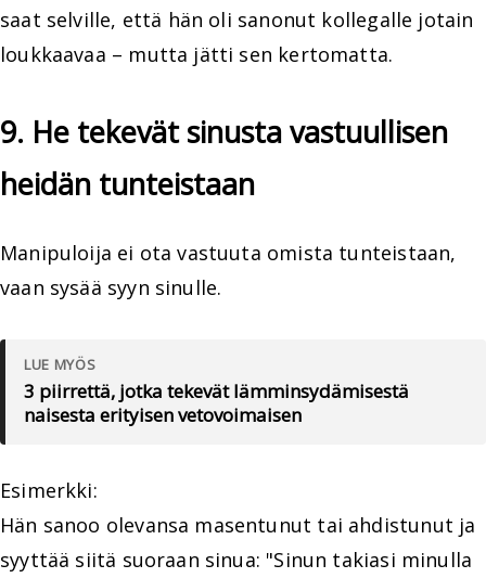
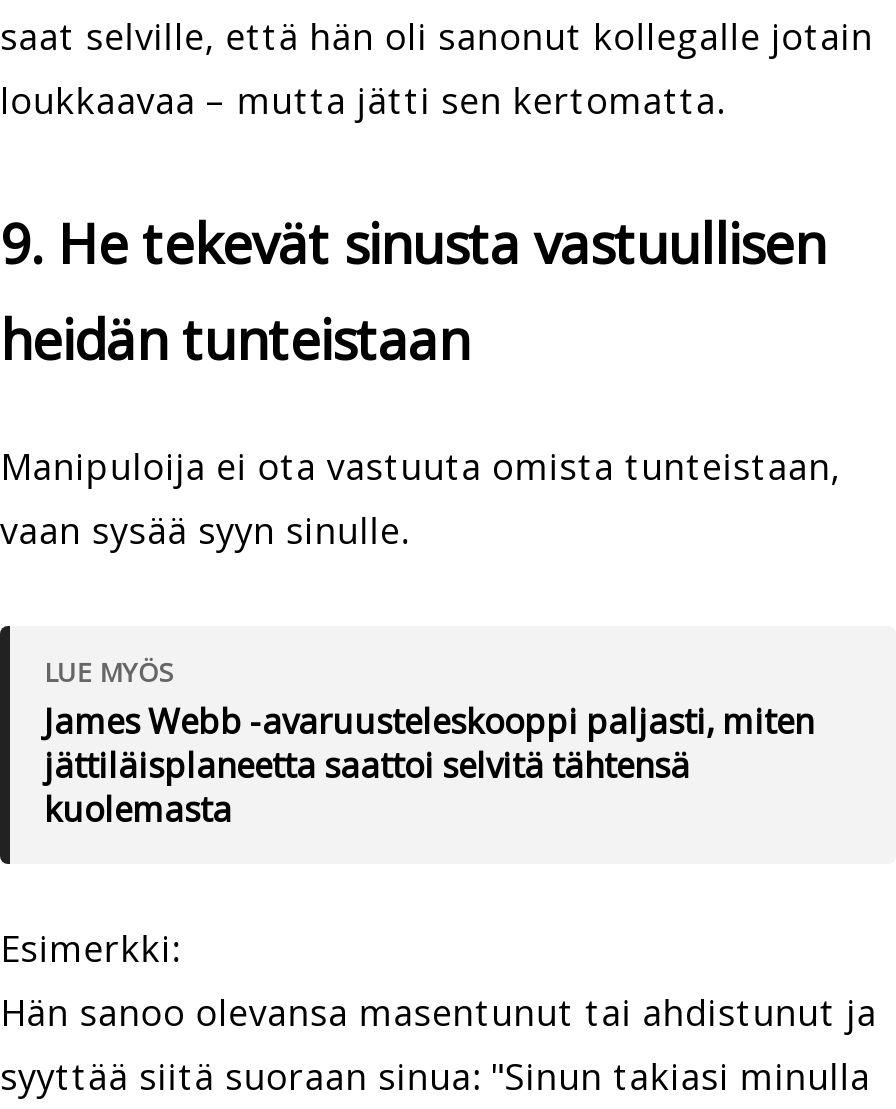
- 3 piirrettä, jotka tekevät lämminsydämisestä
- naisesta erityisen vetovoimaisen
+ James Webb -avaruusteleskooppi paljasti, miten
+ jättiläisplaneetta saattoi selvitä tähtensä
+ kuolemasta
